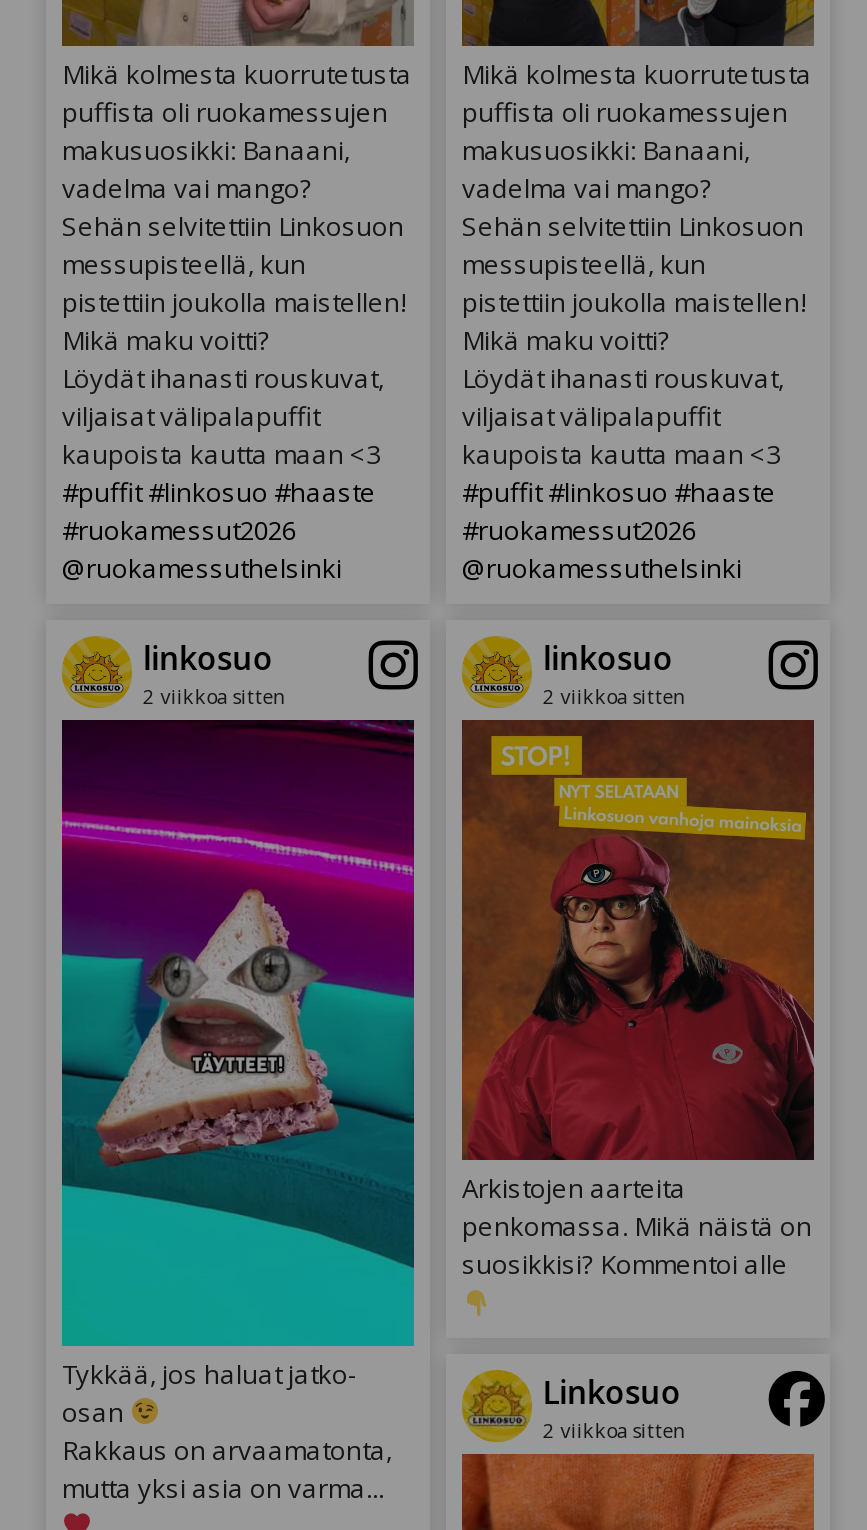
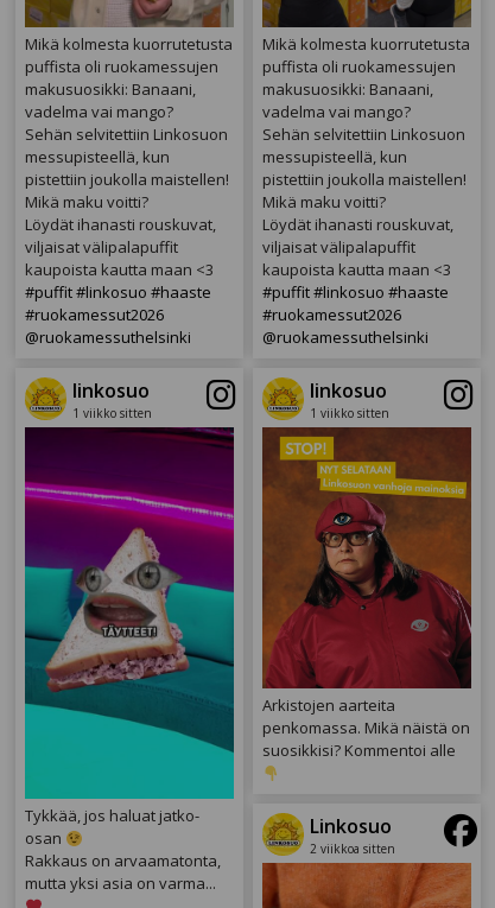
- 2 viikkoa sitten
+ 1 viikko sitten

- 2 viikkoa sitten
+ 1 viikko sitten
